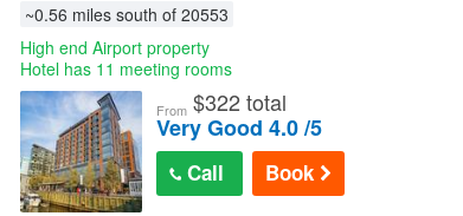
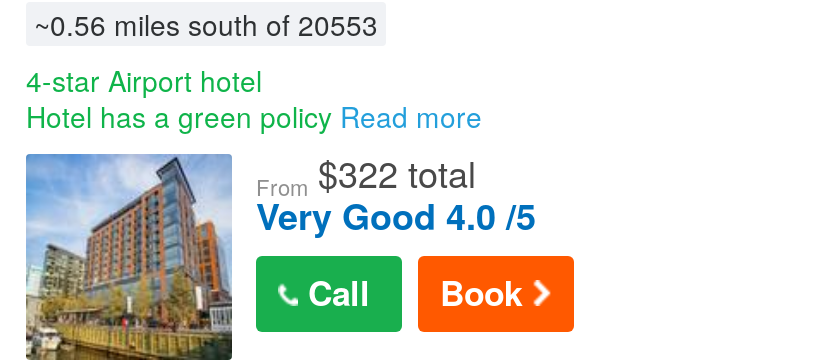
- High end Airport property
- Hotel has 11 meeting rooms
+ 4-star Airport hotel
+ Hotel has a green policy Read more
